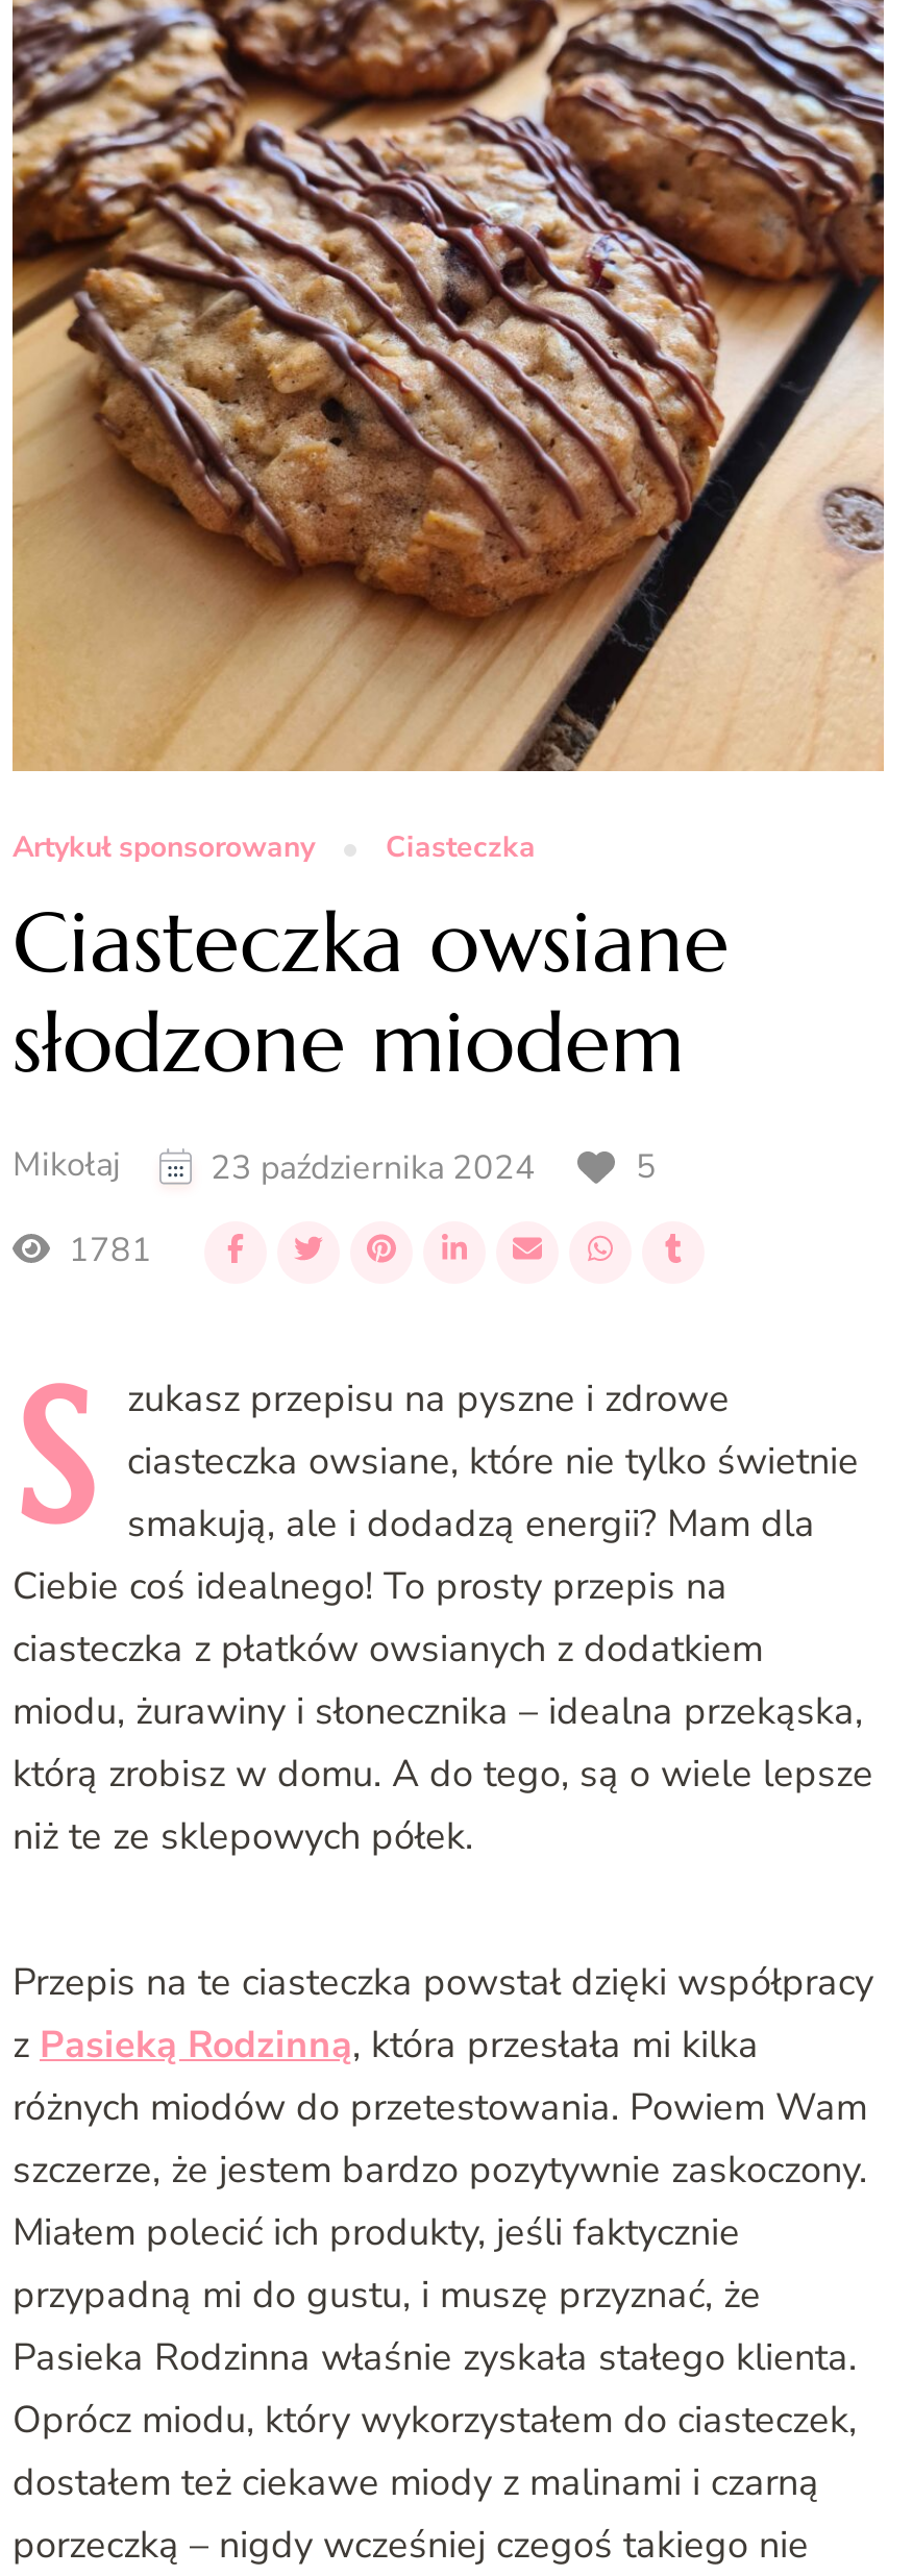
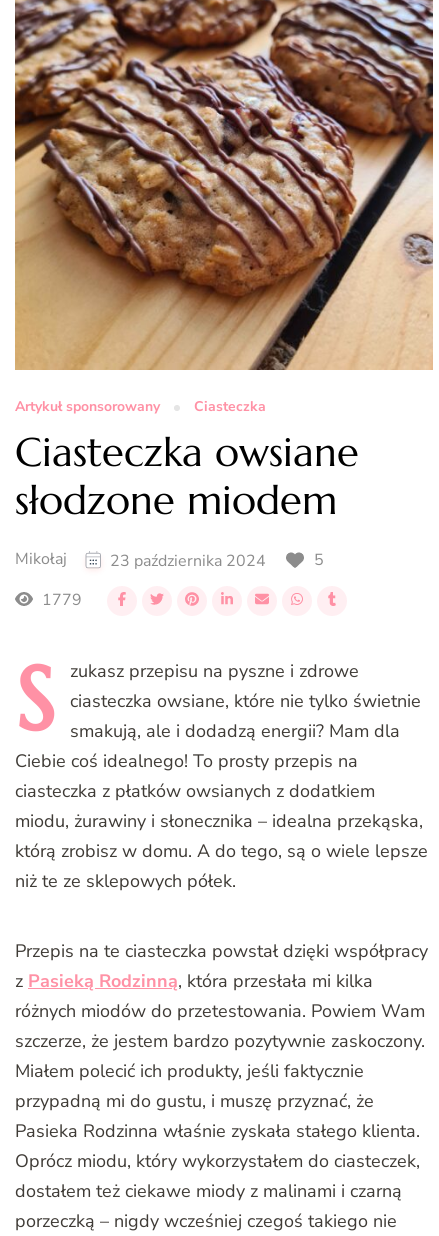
- 1781
+ 1779
